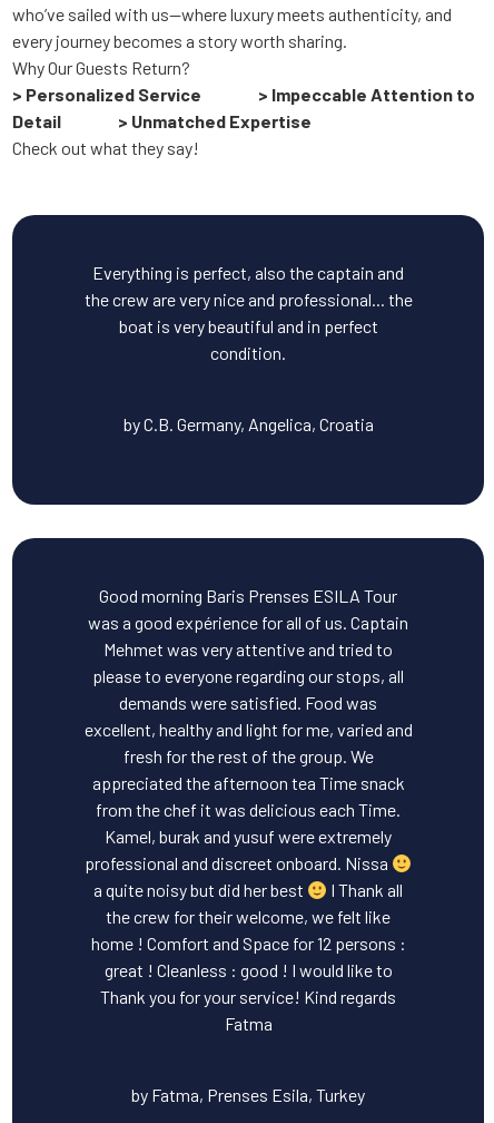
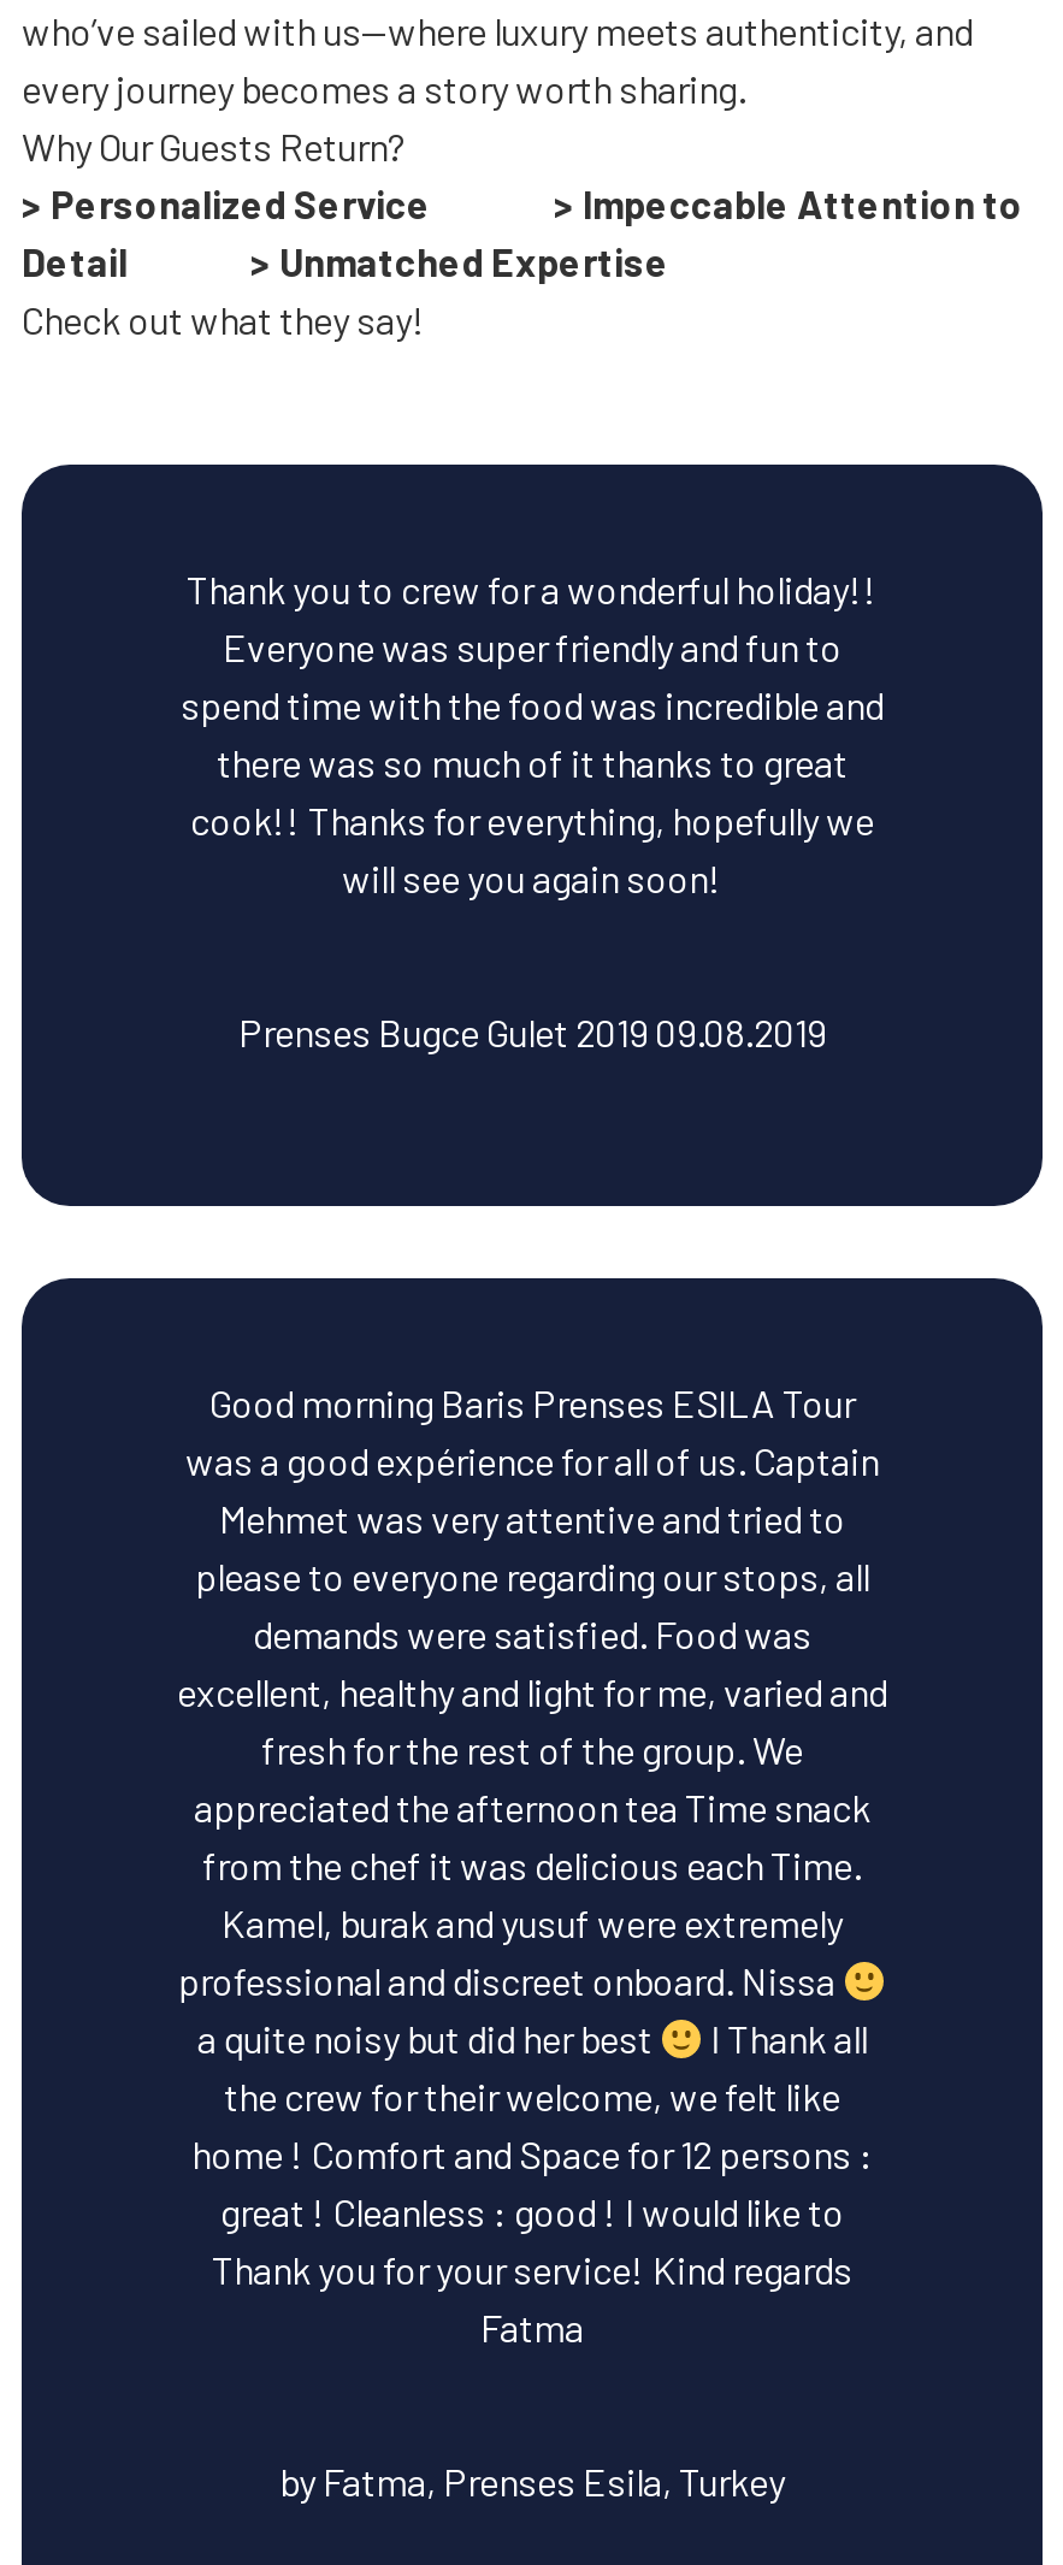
- Everything is perfect, also the captain and
- the crew are very nice and professional... the
- boat is very beautiful and in perfect
- condition.
+ Thank you to crew for a wonderful holiday!!
+ Everyone was super friendly and fun to
+ spend time with the food was incredible and
+ there was so much of it thanks to great
+ cook!! Thanks for everything, hopefully we
+ will see you again soon!

- by C.B. Germany, Angelica, Croatia
+ Prenses Bugce Gulet 2019 09.08.2019
